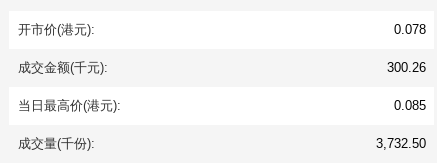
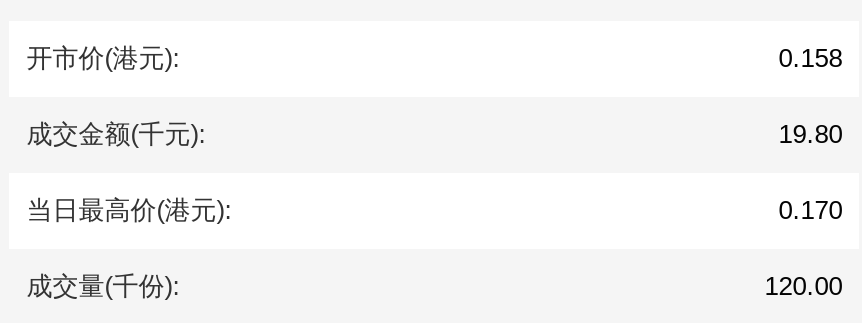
- 0.078
+ 0.158

- 300.26
+ 19.80

- 0.085
+ 0.170

- 3,732.50
+ 120.00
